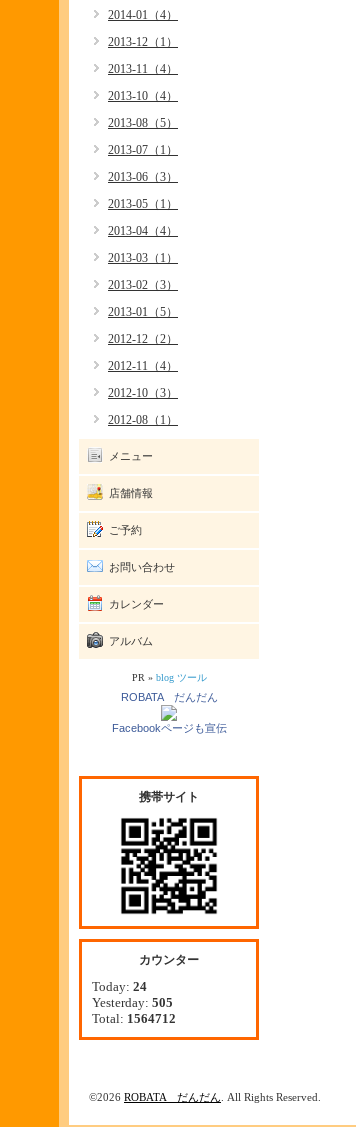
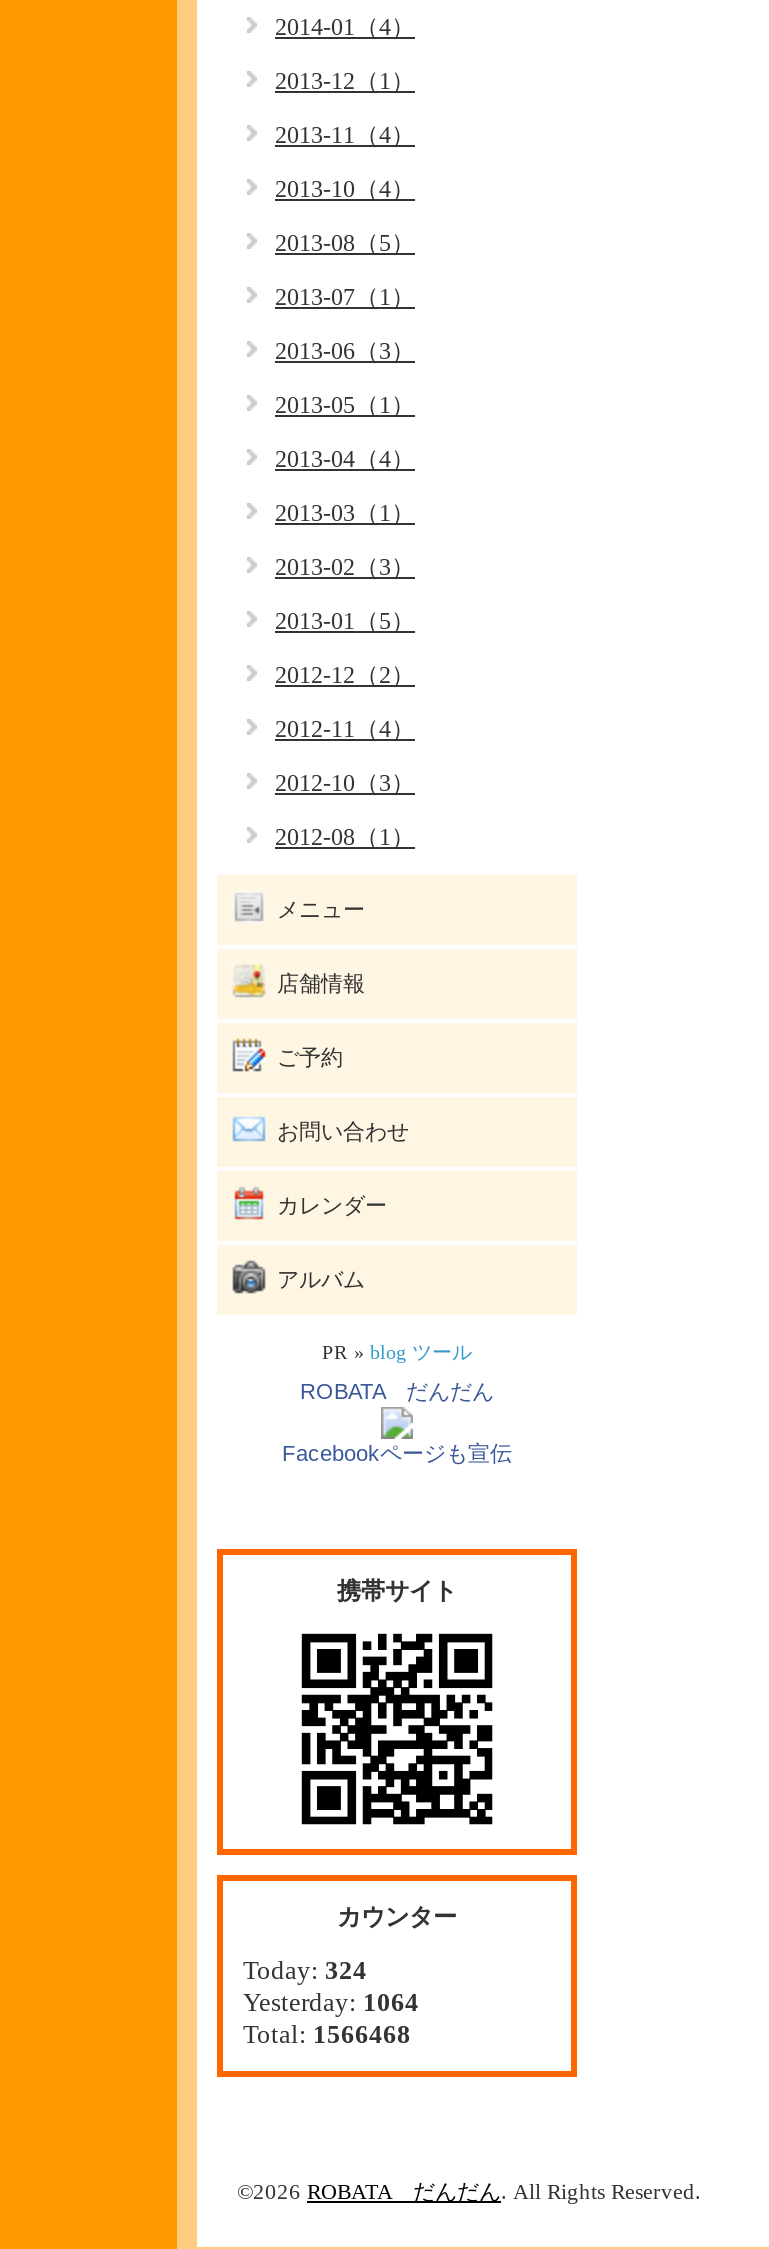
- Today: 24
+ Today: 324

- Yesterday: 505
+ Yesterday: 1064

- Total: 1564712
+ Total: 1566468
